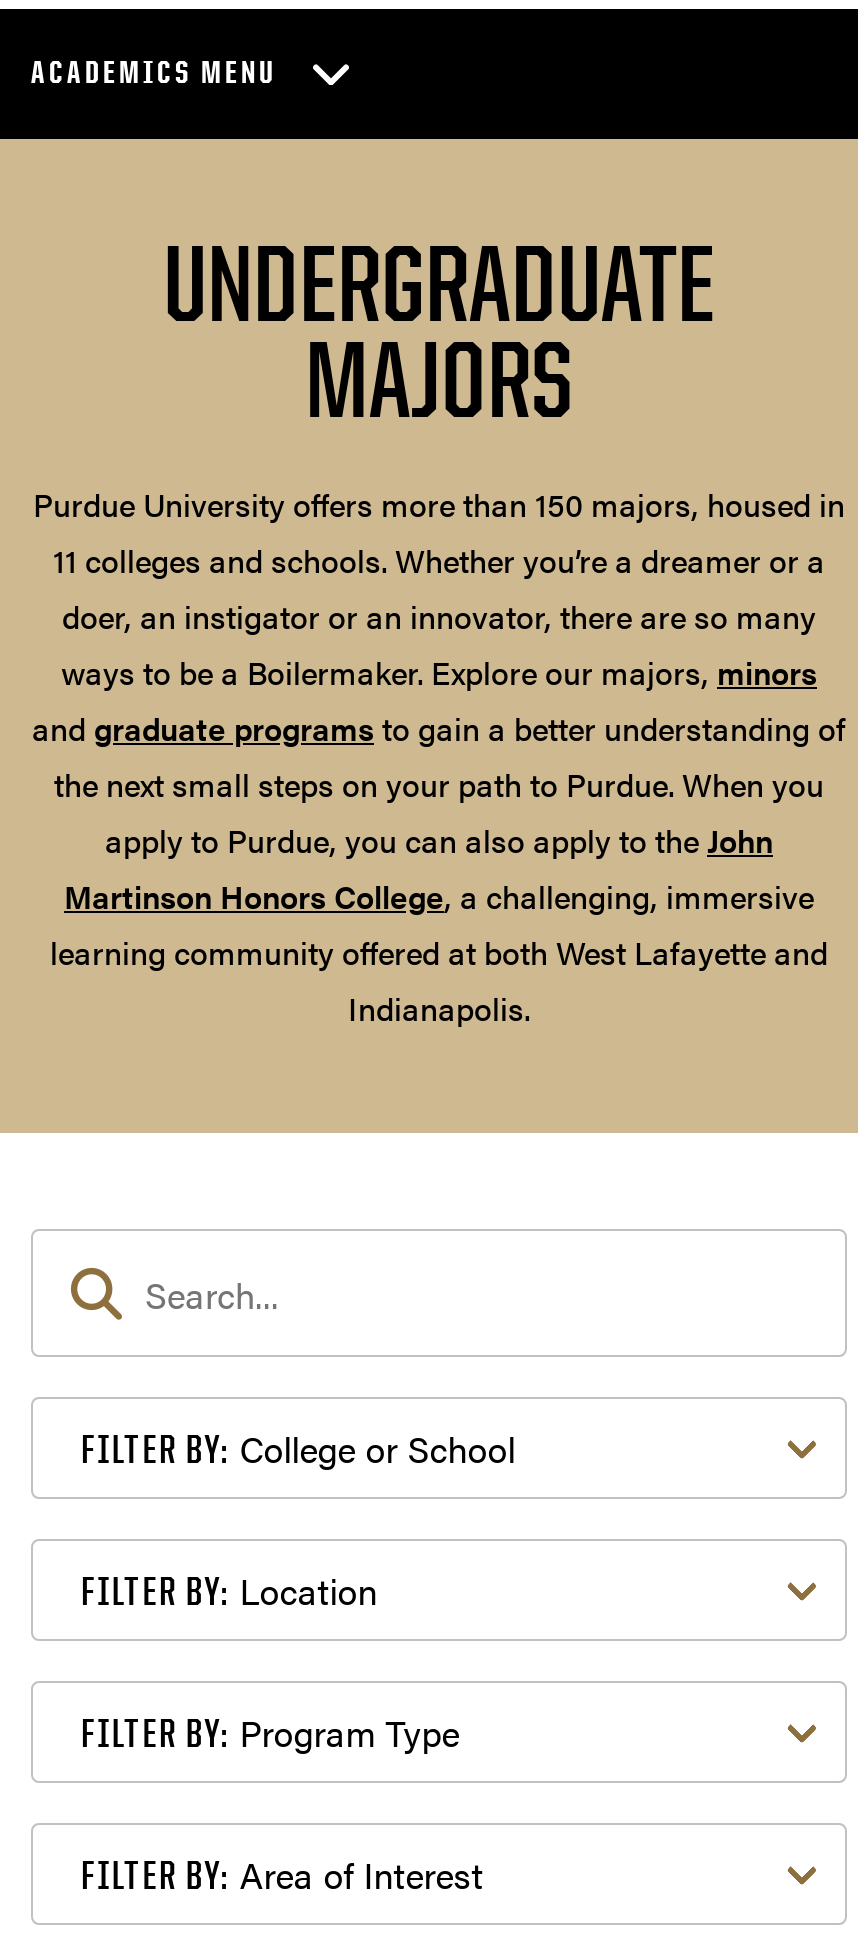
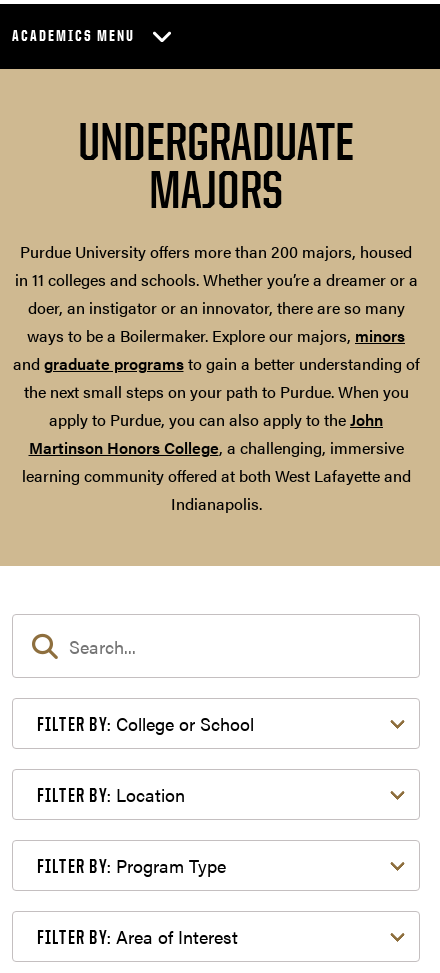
- Purdue University offers more than 150 majors, housed in
- 11 colleges and schools. Whether you’re a dreamer or a
+ Purdue University offers more than 200 majors, housed
+ in 11 colleges and schools. Whether you’re a dreamer or a
